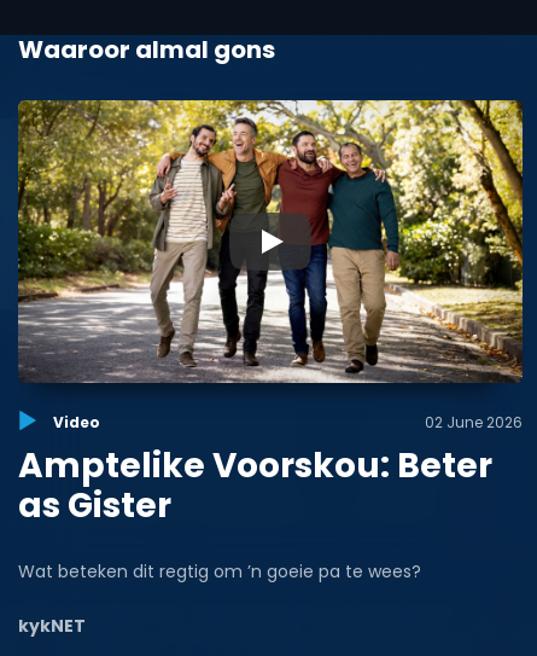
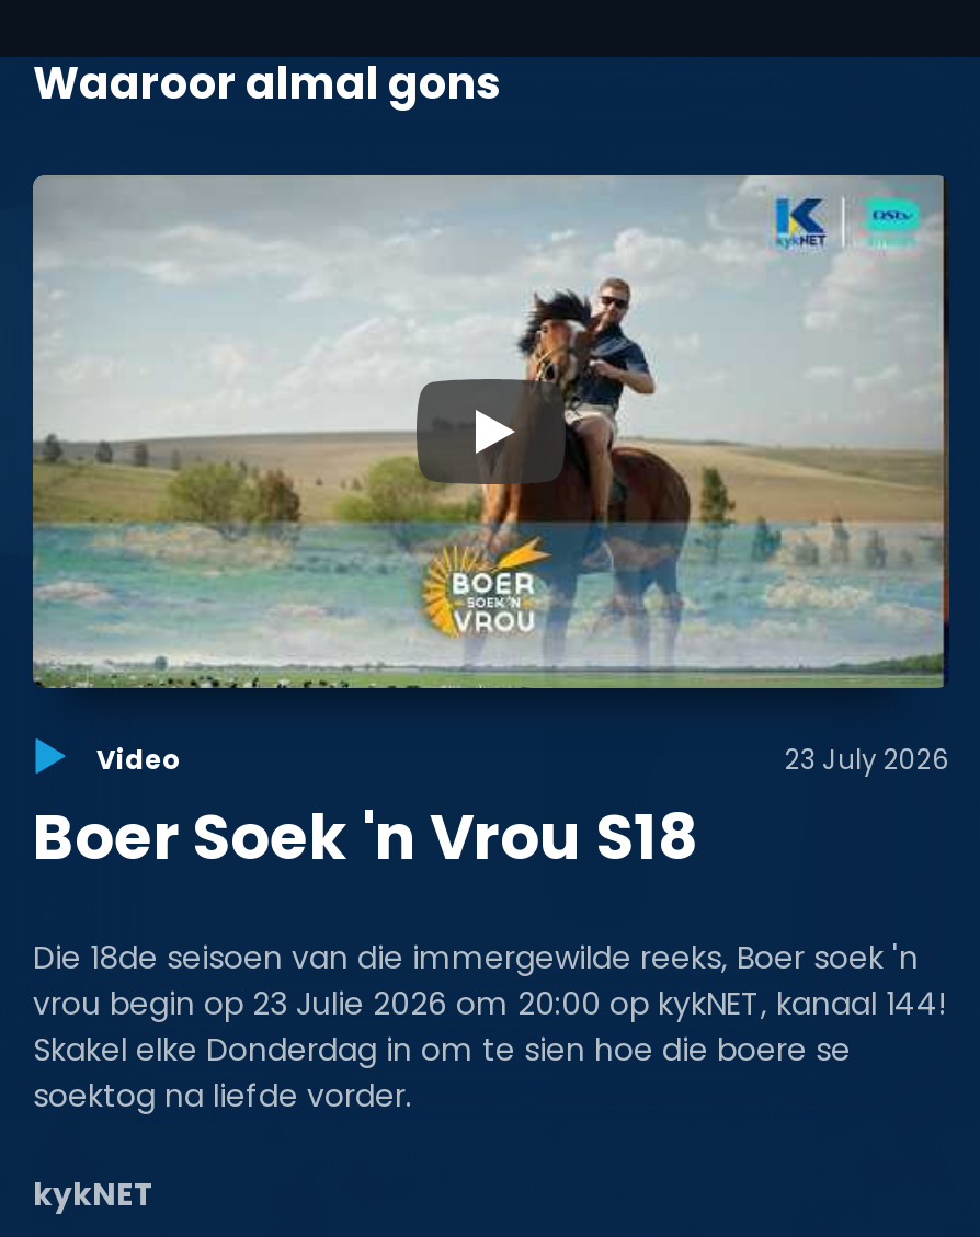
- [image]
- 02 June 2026
- Amptelike Voorskou: Beter
- as Gister
+ [image]
+ 23 July 2026
+ Boer Soek 'n Vrou S18

- Wat beteken dit regtig om ’n goeie pa te wees?
+ Die 18de seisoen van die immergewilde reeks, Boer soek 'n
+ vrou begin op 23 Julie 2026 om 20:00 op kykNET, kanaal 144!
+ Skakel elke Donderdag in om te sien hoe die boere se
+ soektog na liefde vorder.
